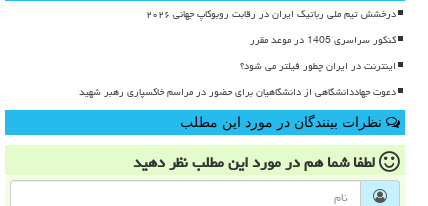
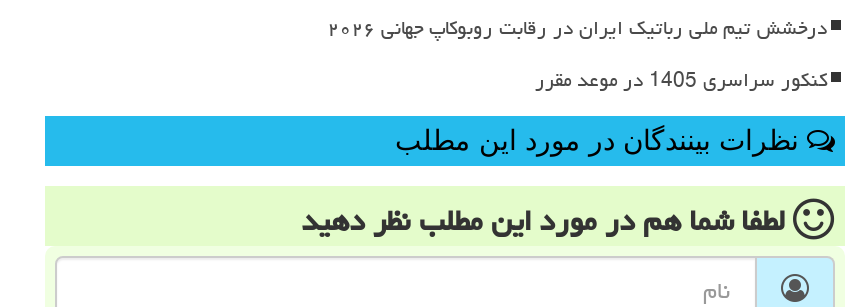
- اینترنت در ایران چطور فیلتر می شود؟
- دعوت جهاددانشگاهی از دانشگاهیان برای حضور در مراسم خاکسپاری رهبر شهید
